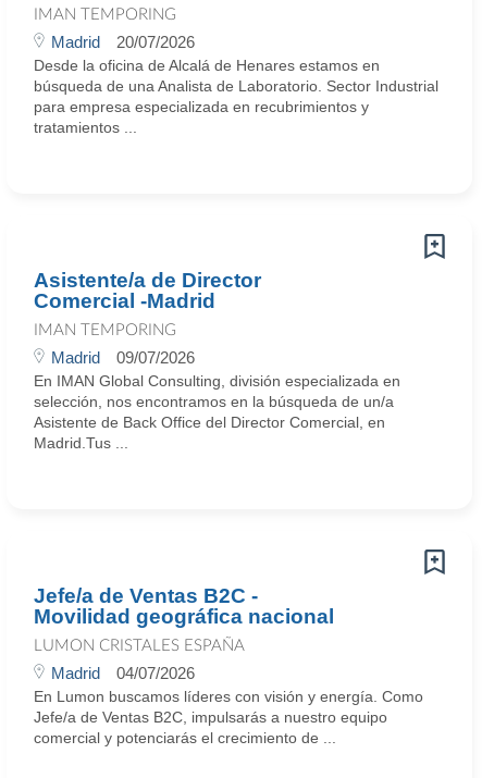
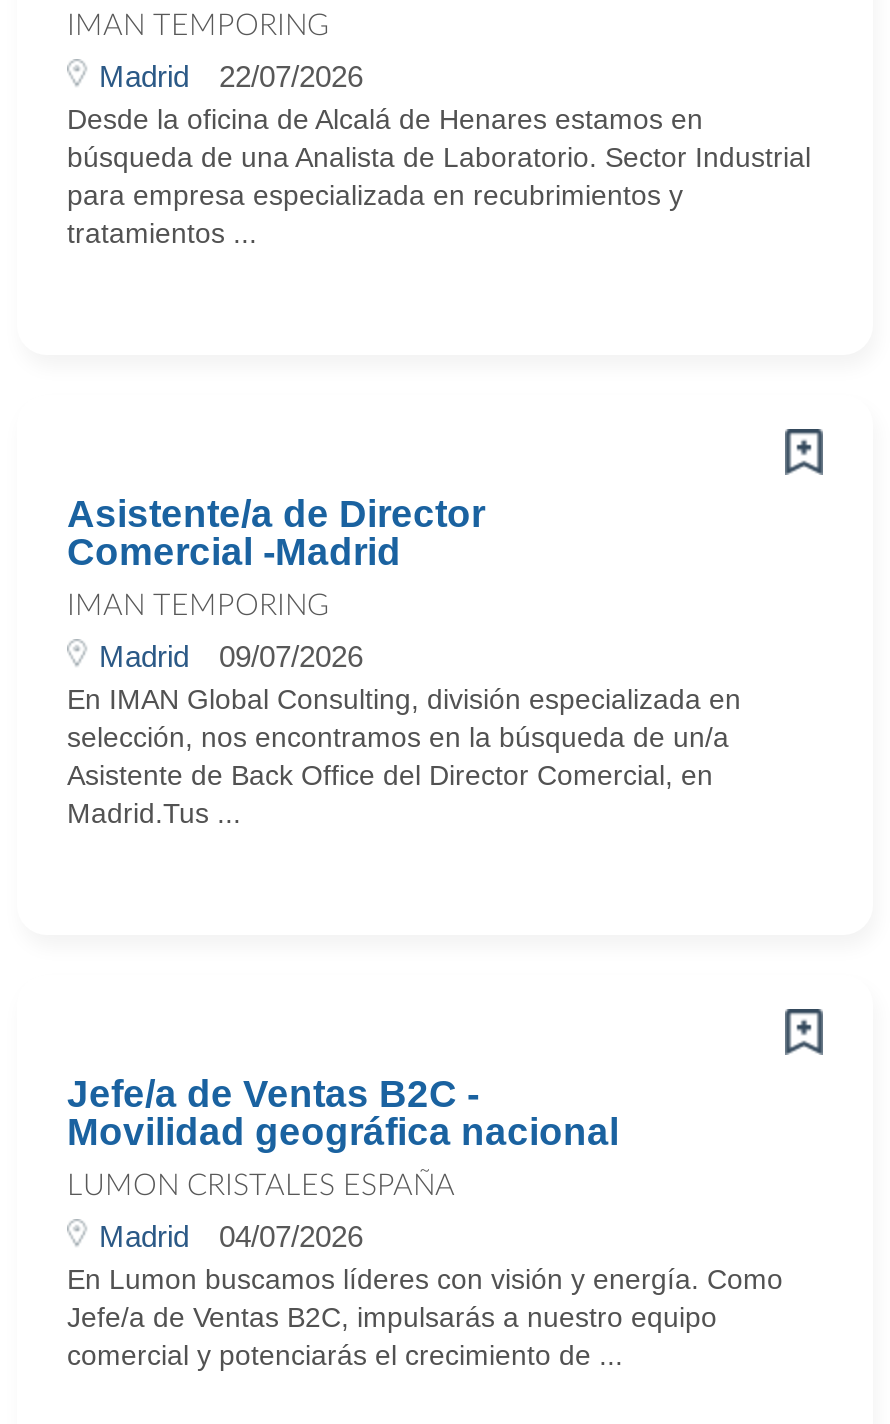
- Madrid 20/07/2026
+ Madrid 22/07/2026
